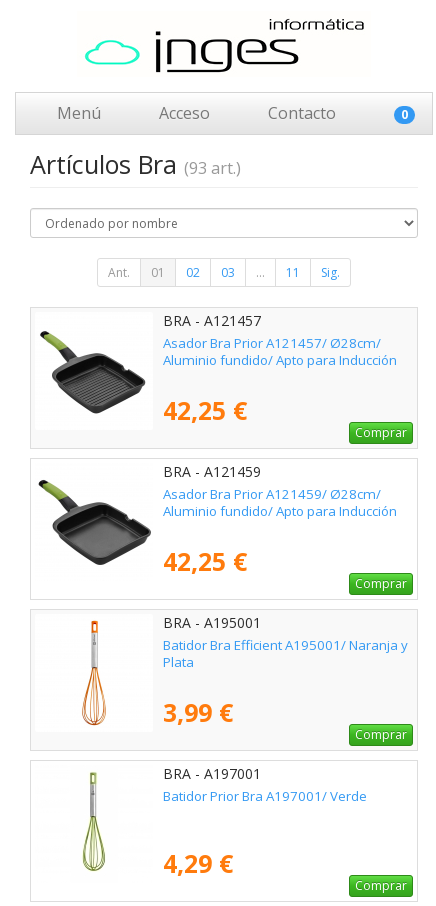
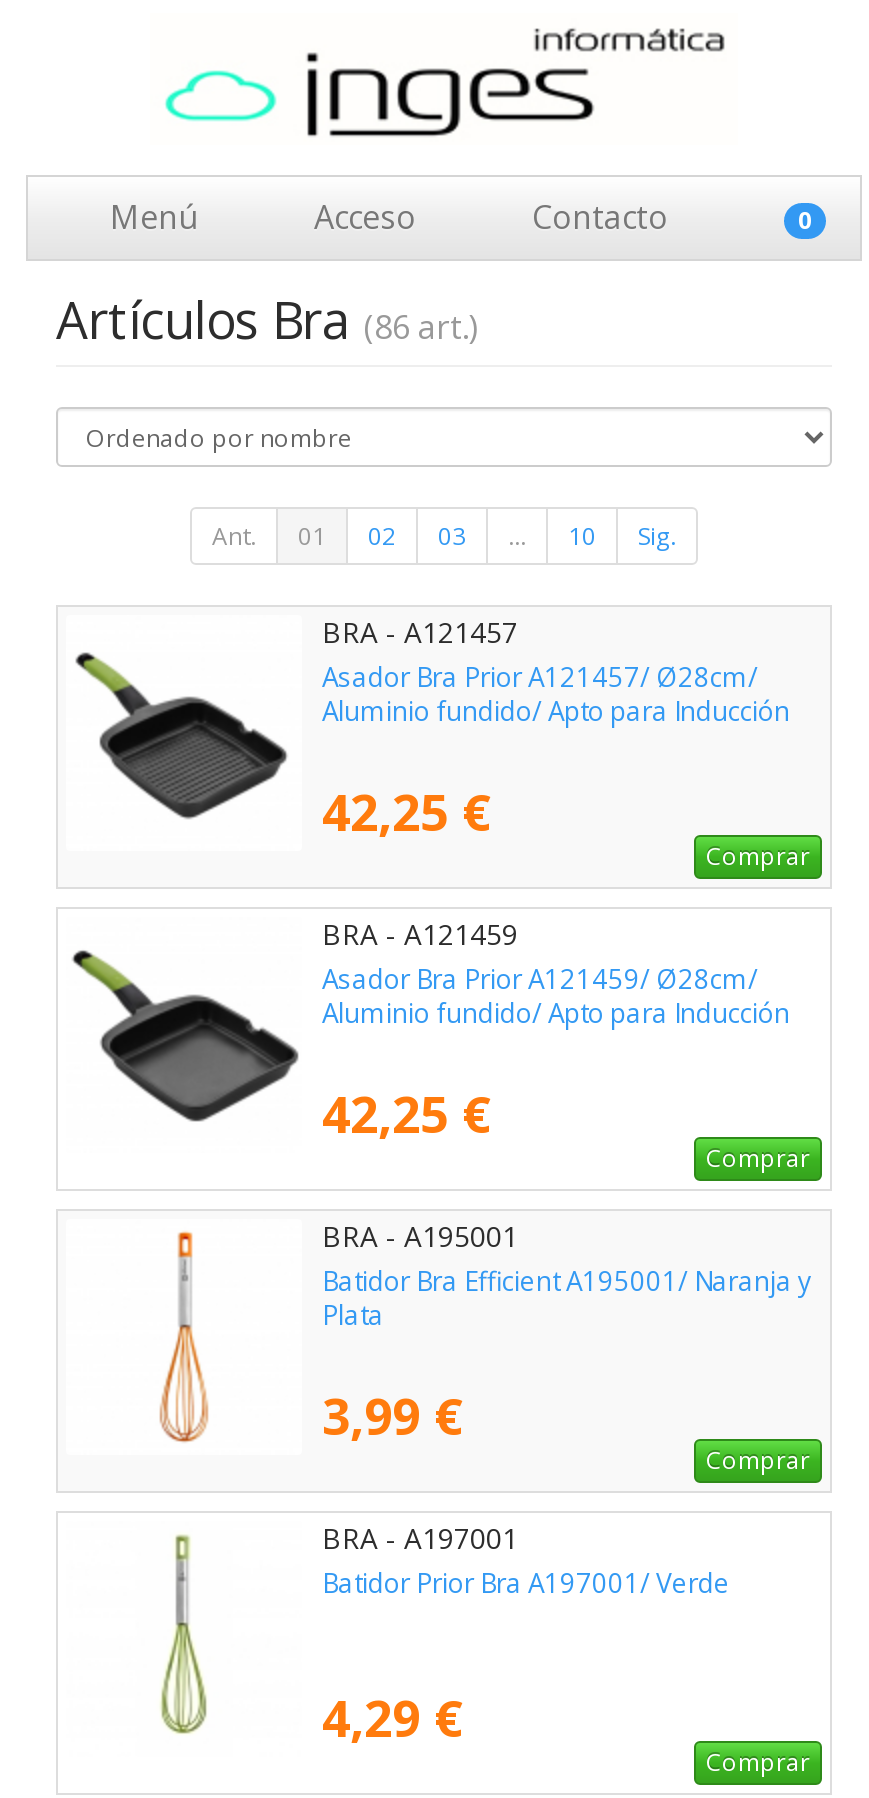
- Artículos Bra (93 art.)
+ Artículos Bra (86 art.)

- 11
+ 10
